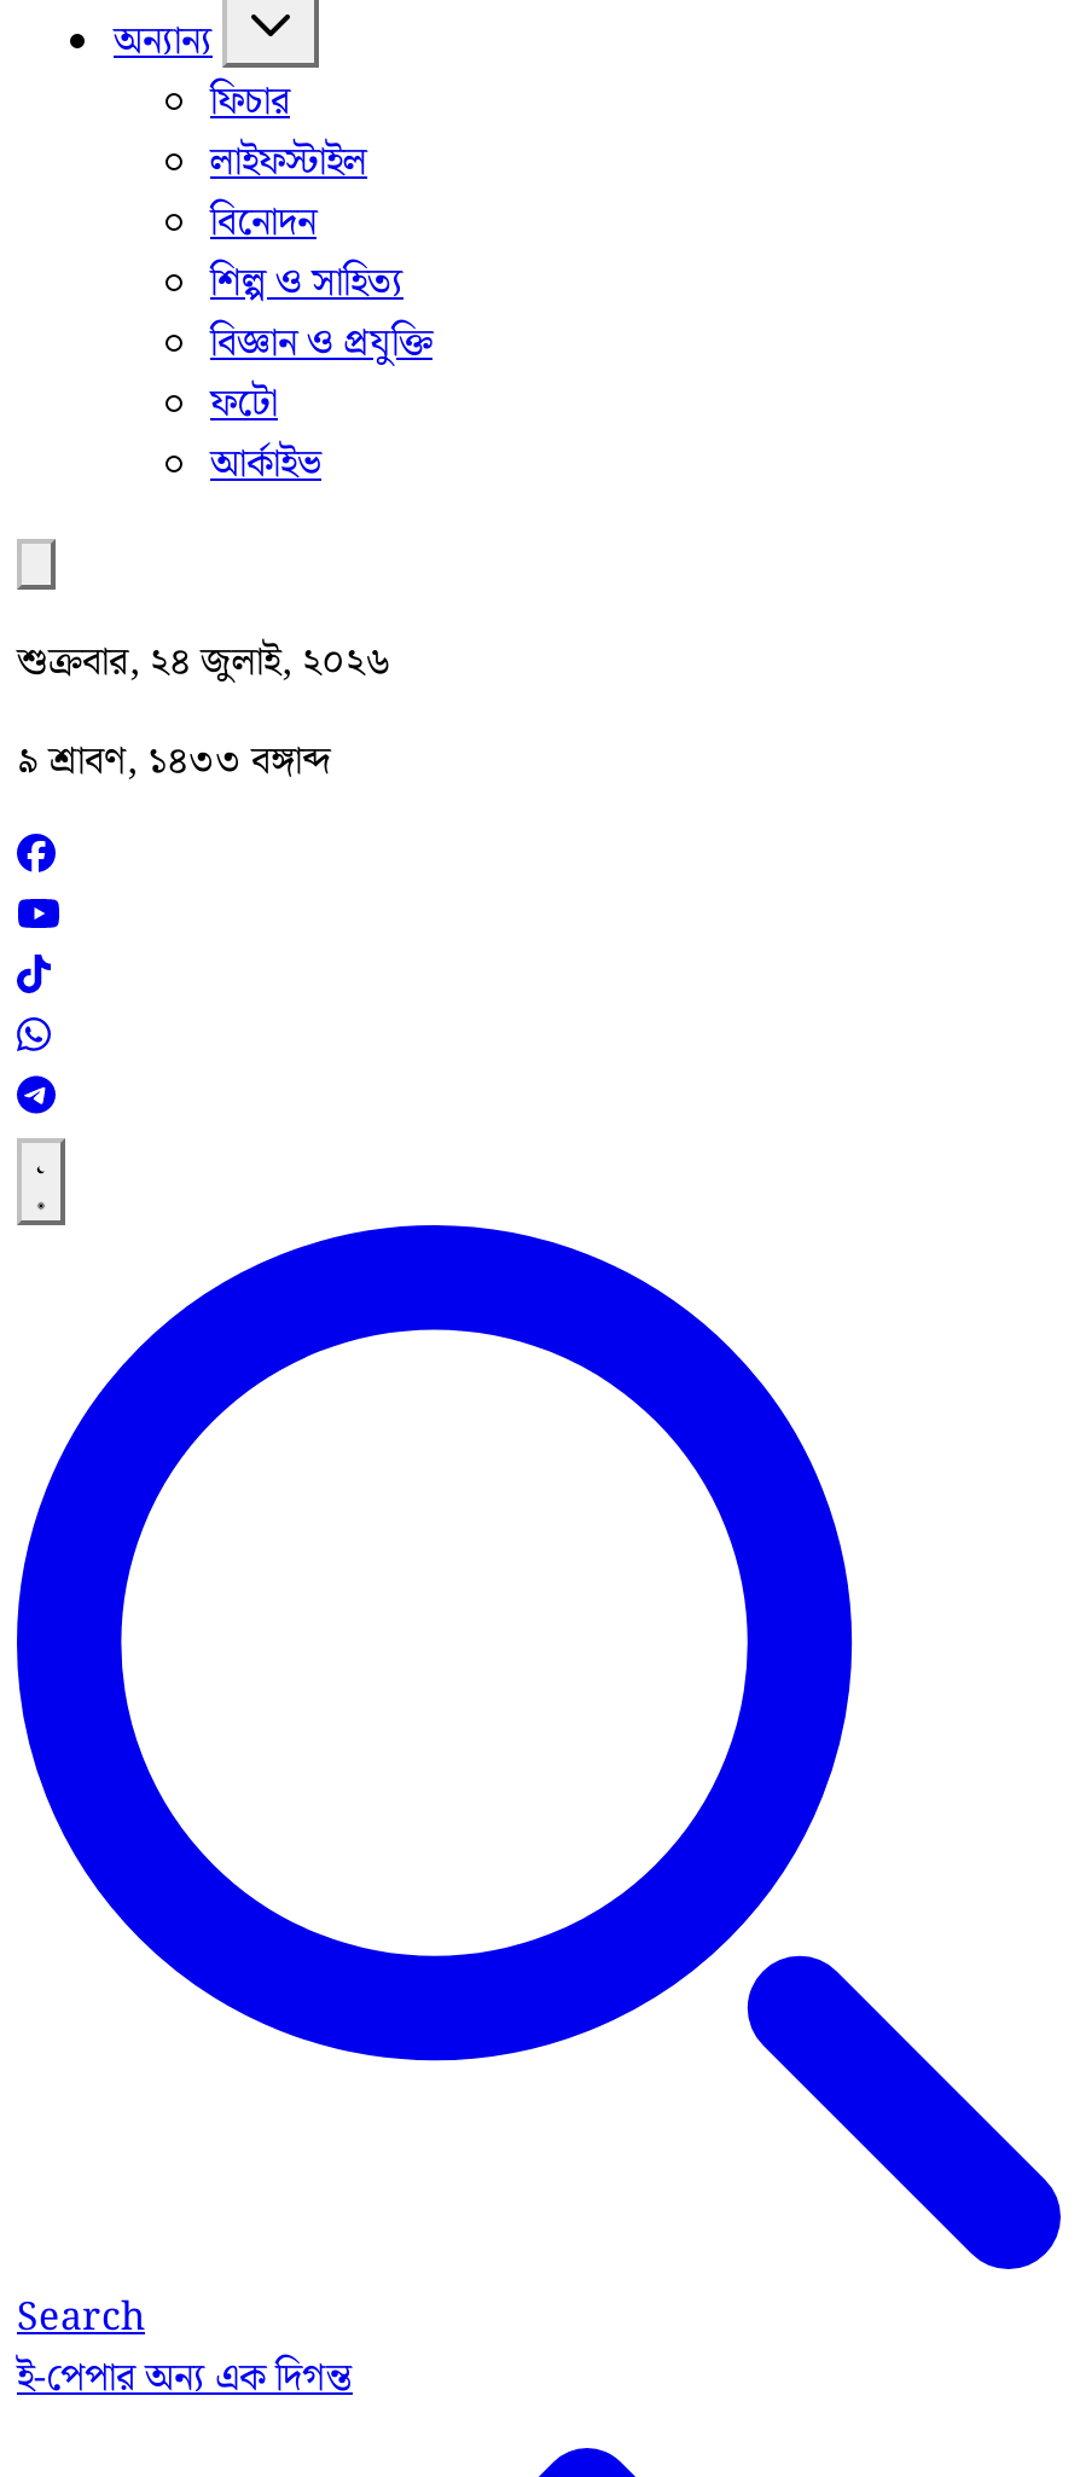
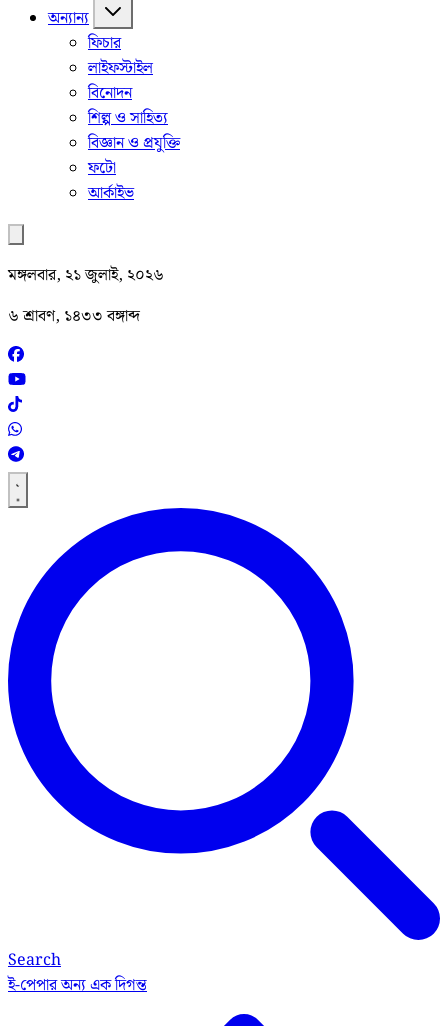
- শুক্রবার, ২৪ জুলাই, ২০২৬
+ মঙ্গলবার, ২১ জুলাই, ২০২৬

- ৯ শ্রাবণ, ১৪৩৩ বঙ্গাব্দ
+ ৬ শ্রাবণ, ১৪৩৩ বঙ্গাব্দ
